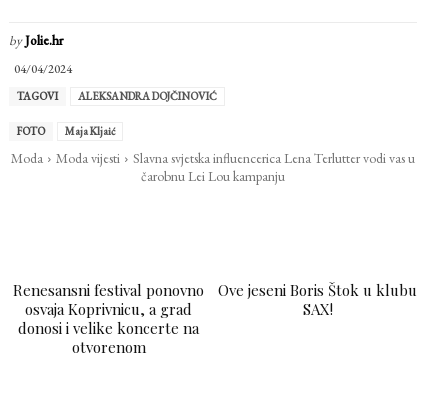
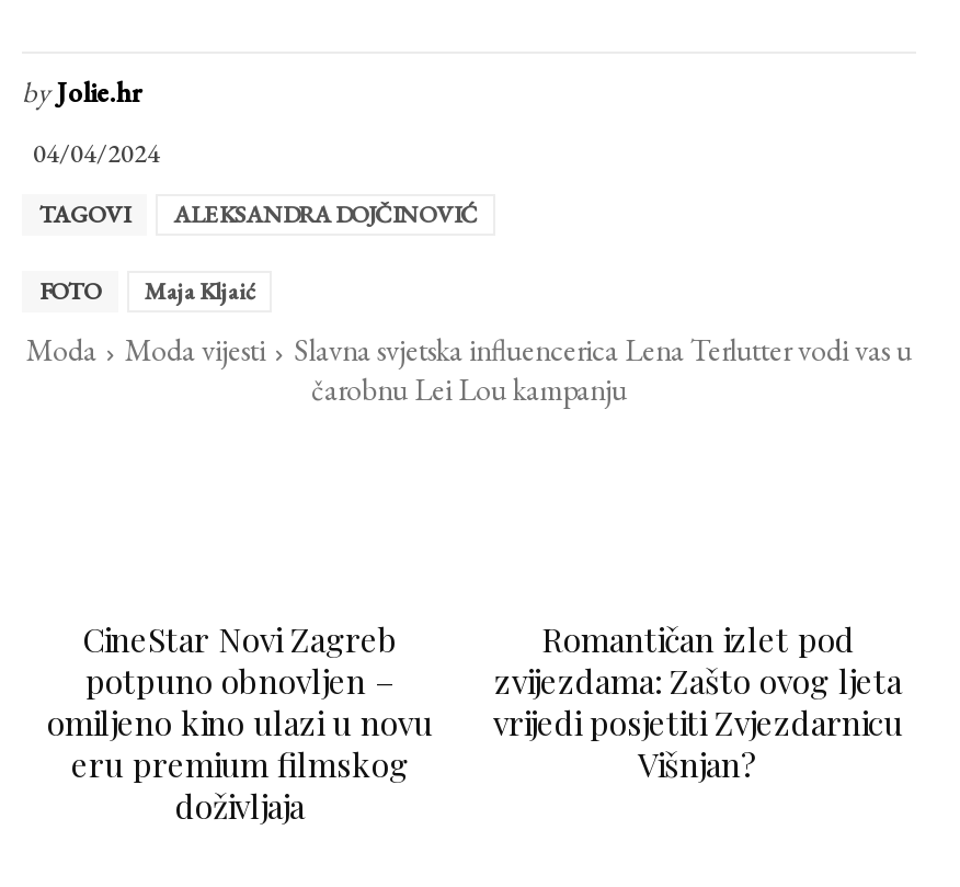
- Renesansni festival ponovno
- osvaja Koprivnicu, a grad
- donosi i velike koncerte na
- otvorenom
+ CineStar Novi Zagreb
+ potpuno obnovljen –
+ omiljeno kino ulazi u novu
+ eru premium filmskog
+ doživljaja

- Ove jeseni Boris Štok u klubu
- SAX!
+ Romantičan izlet pod
+ zvijezdama: Zašto ovog ljeta
+ vrijedi posjetiti Zvjezdarnicu
+ Višnjan?
